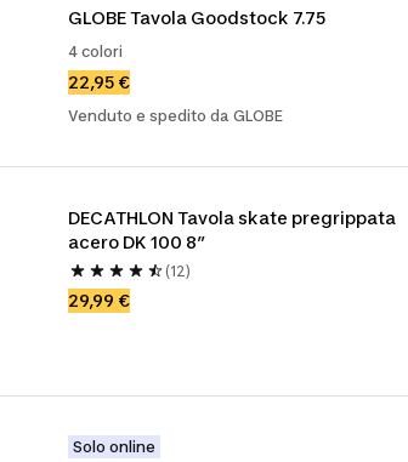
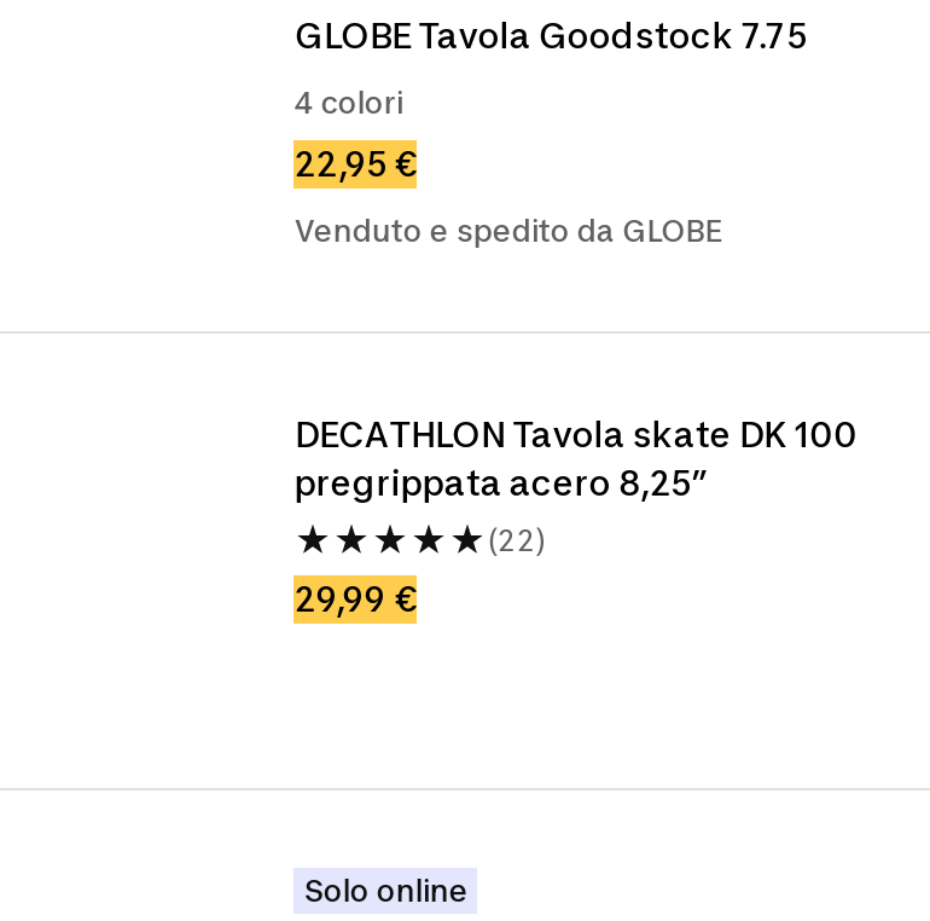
- DECATHLON Tavola skate pregrippata
- acero DK 100 8”
+ DECATHLON Tavola skate DK 100
+ pregrippata acero 8,25”

- (12)
+ (22)
